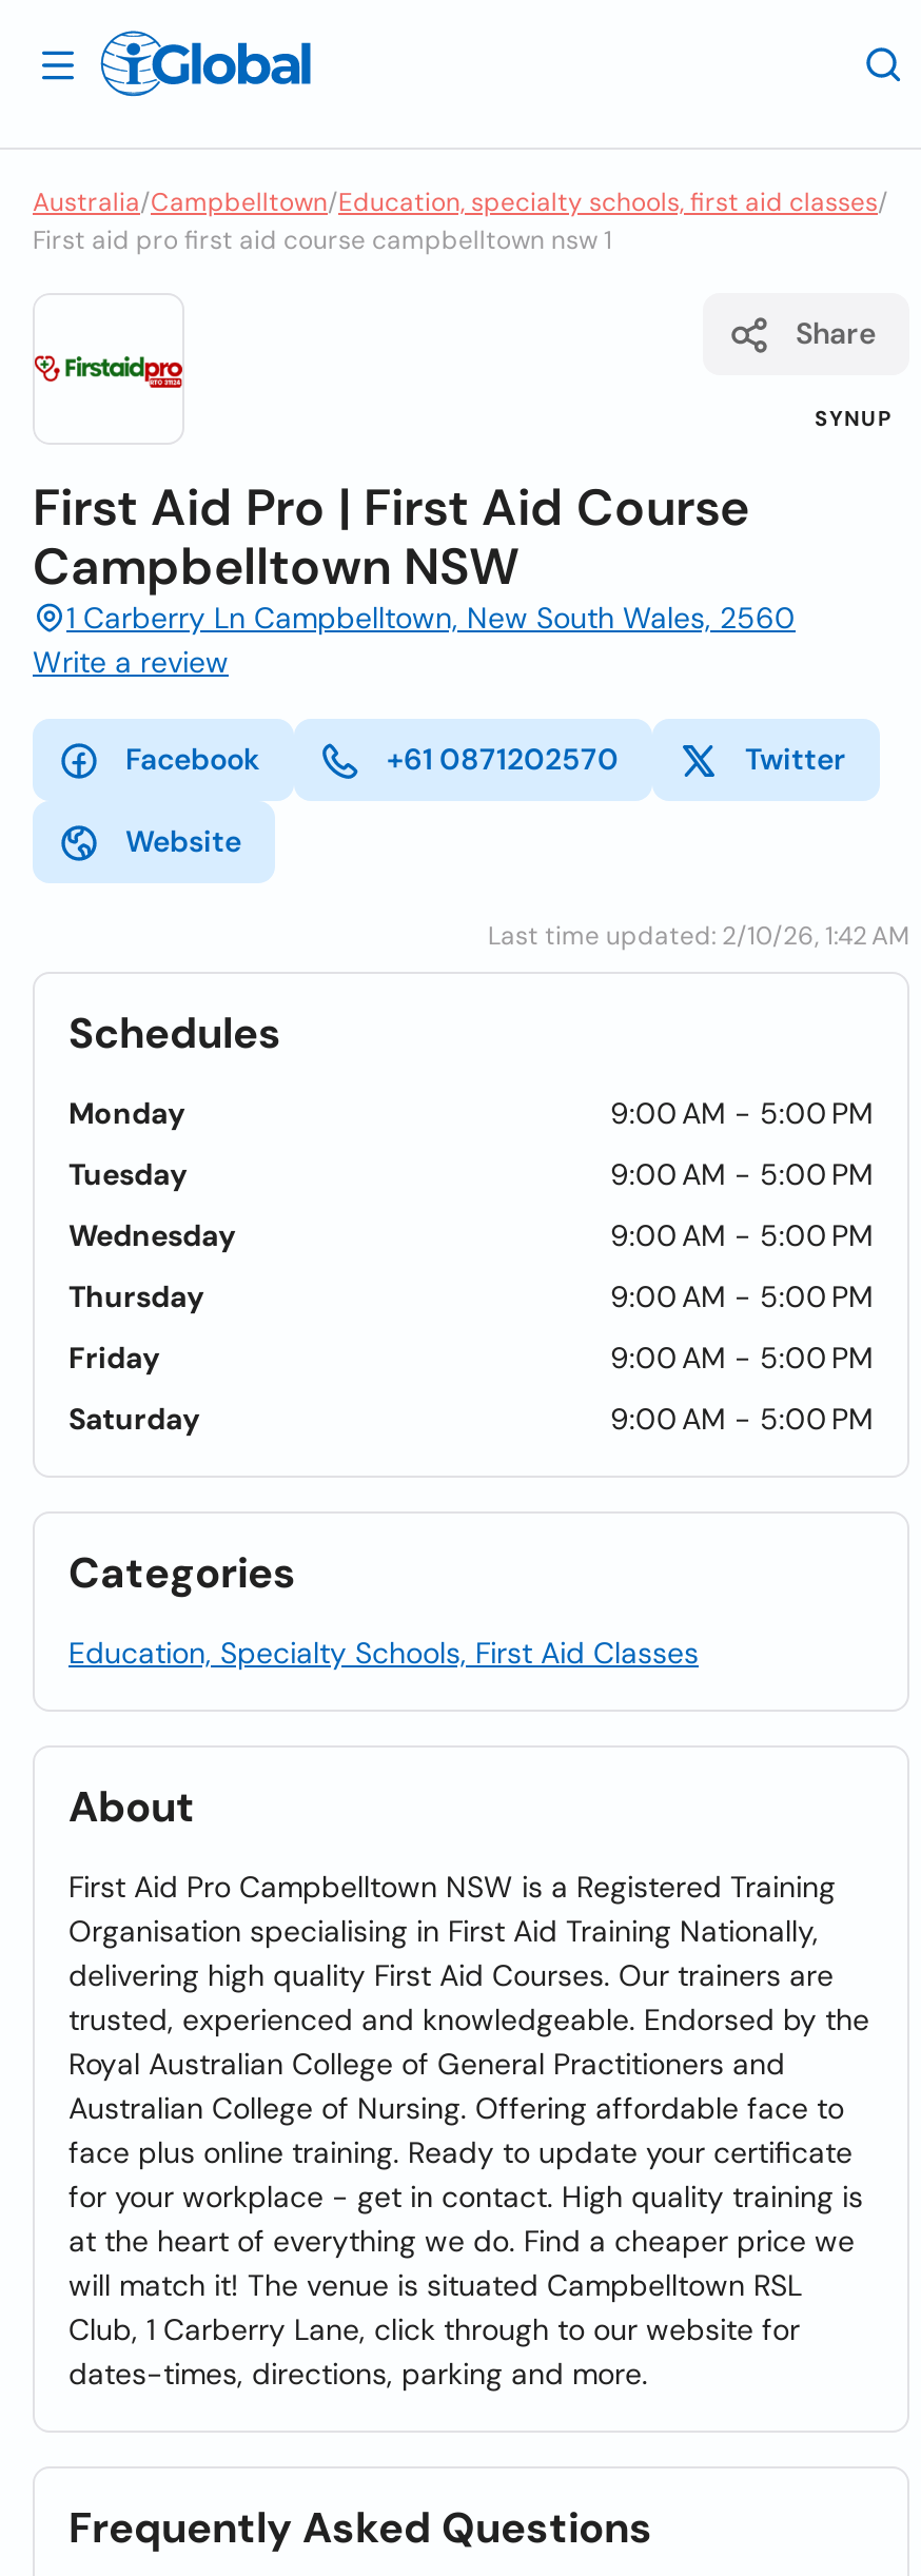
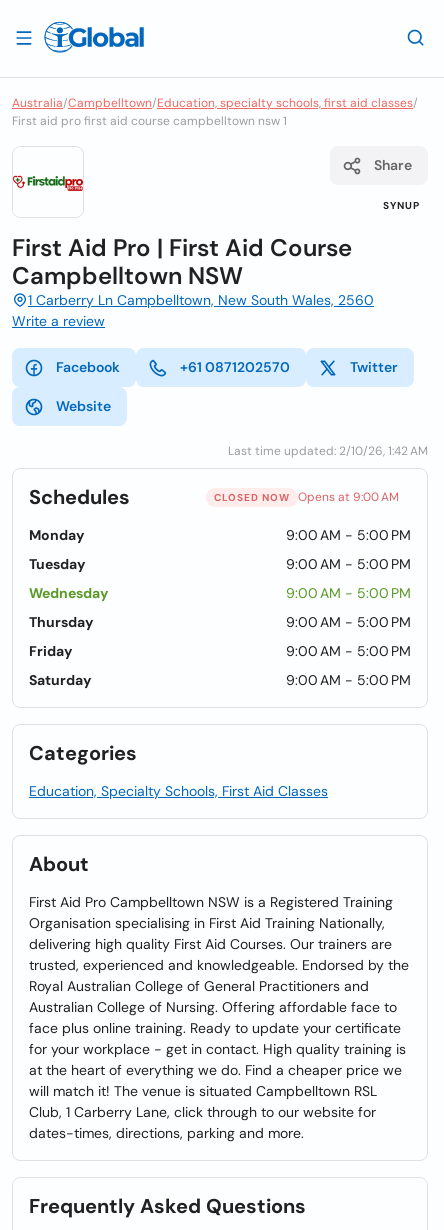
+ CLOSED NOW
+ Opens at 9:00 AM
